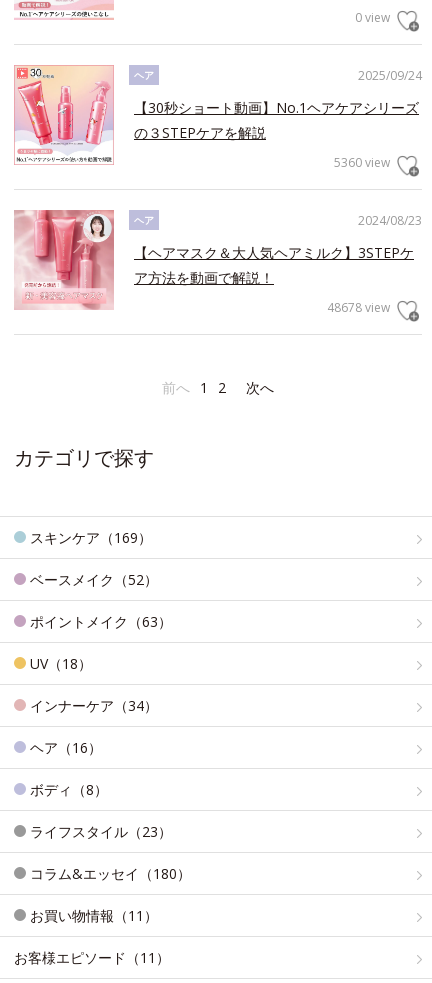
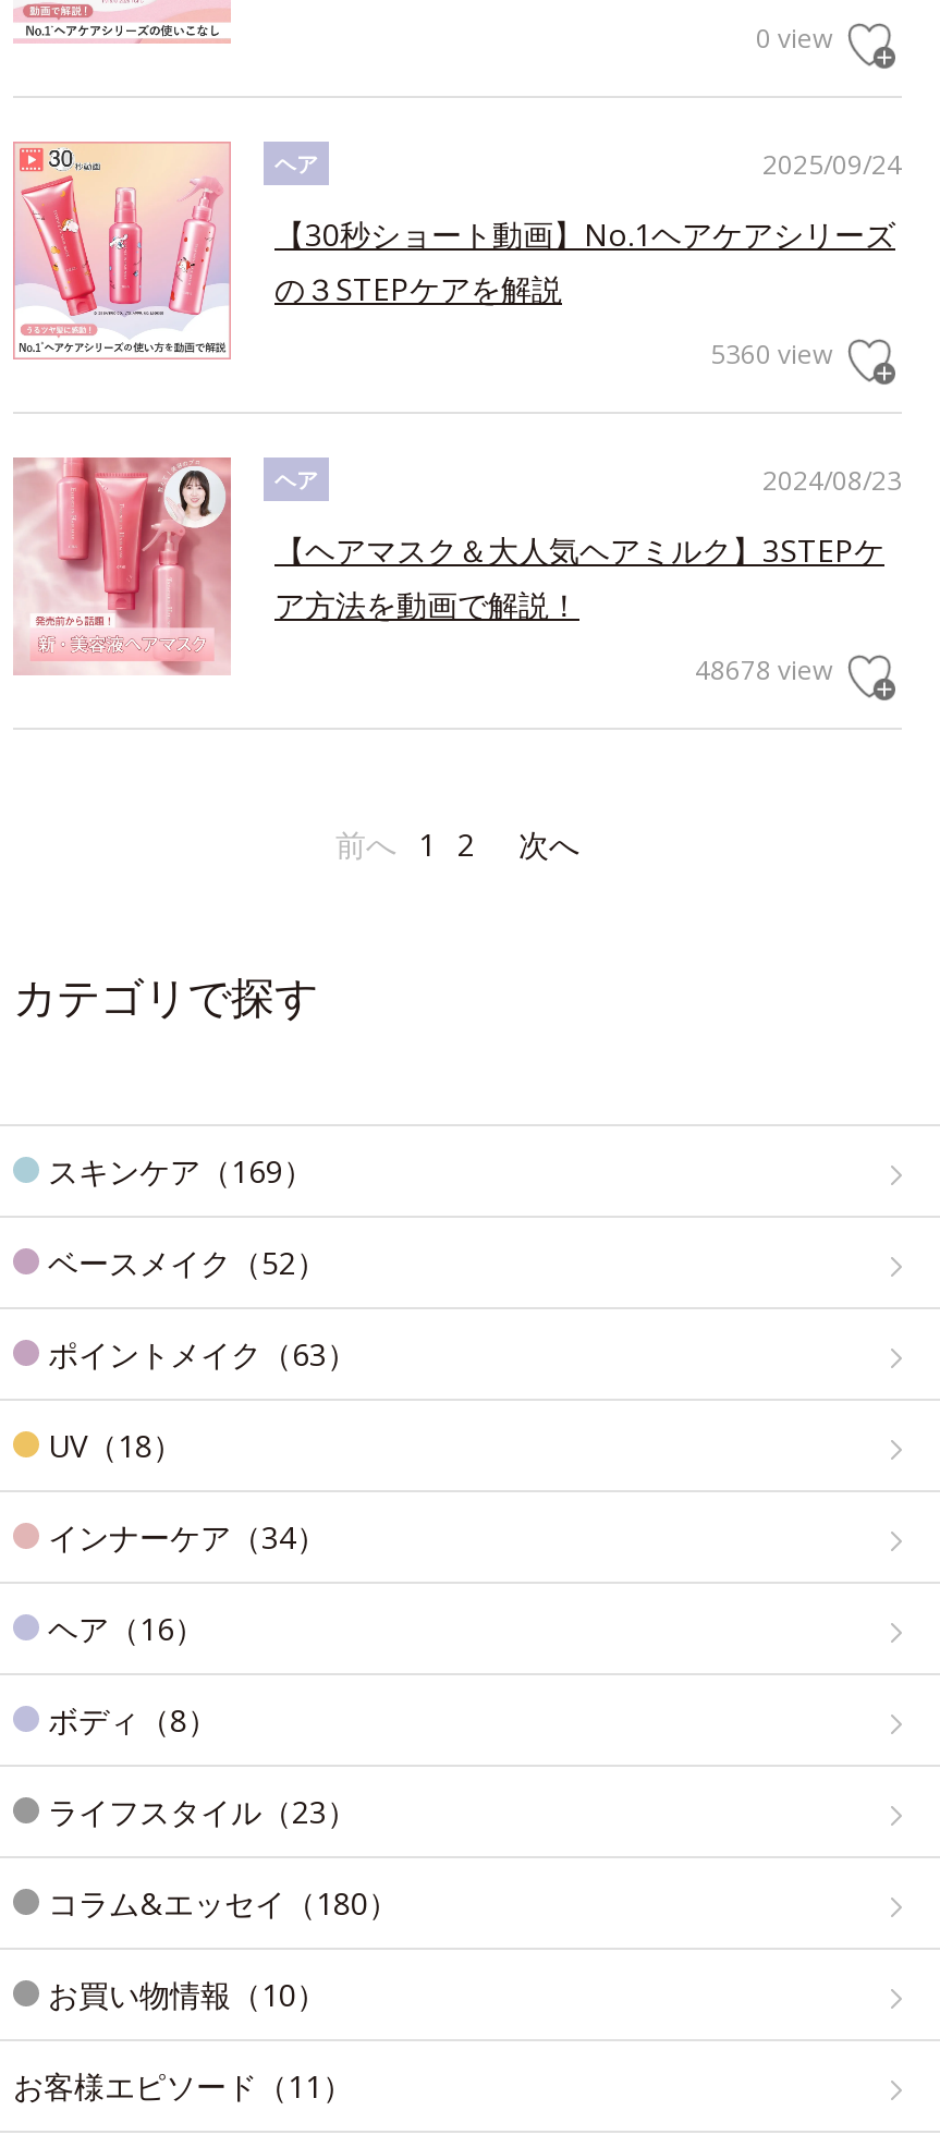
- お買い物情報（11）
+ お買い物情報（10）
